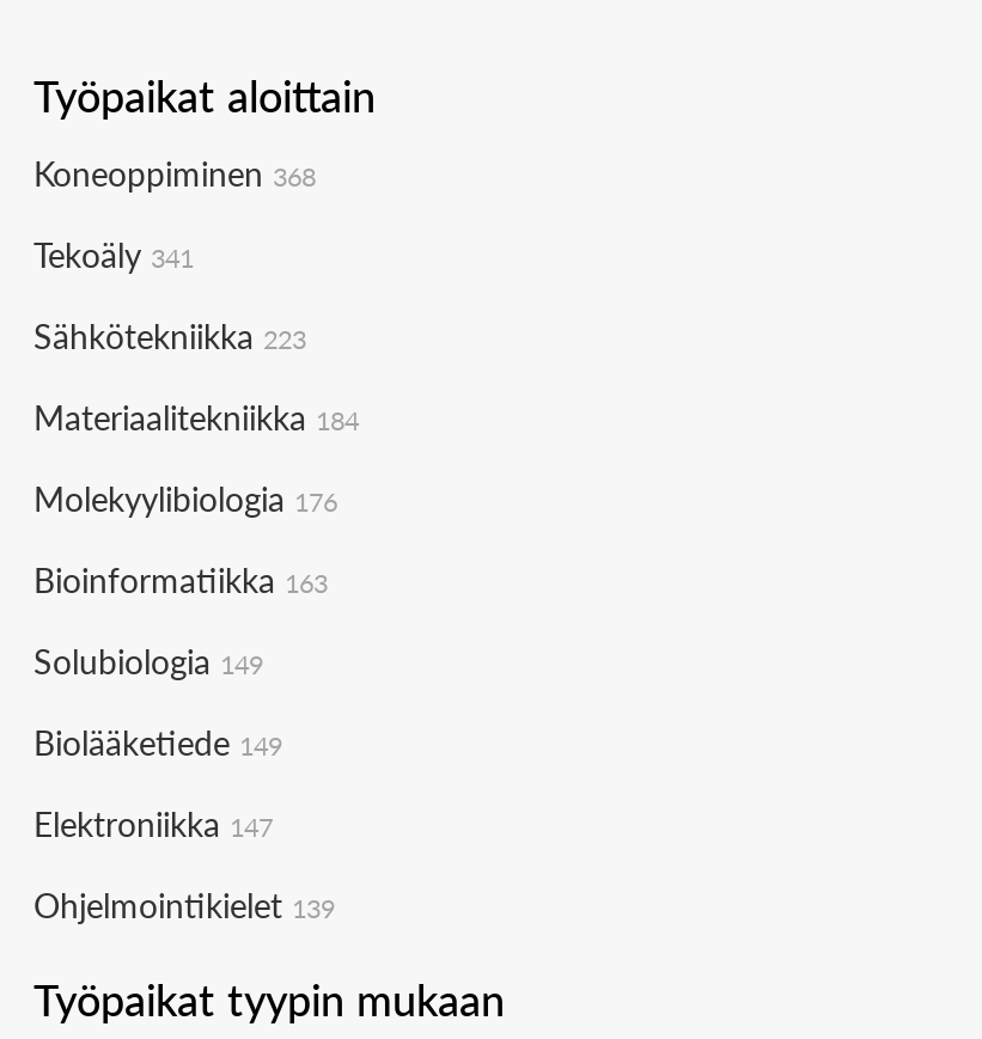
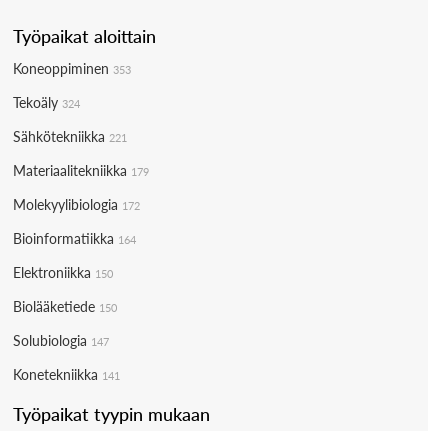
- Koneoppiminen 368
+ Koneoppiminen 353

- Tekoäly 341
+ Tekoäly 324

- Sähkötekniikka 223
+ Sähkötekniikka 221

- Materiaalitekniikka 184
+ Materiaalitekniikka 179

- Molekyylibiologia 176
+ Molekyylibiologia 172

- Bioinformatiikka 163
+ Bioinformatiikka 164

- Solubiologia 149
+ Elektroniikka 150

- Biolääketiede 149
+ Biolääketiede 150

- Elektroniikka 147
+ Solubiologia 147

- Ohjelmointikielet 139
+ Konetekniikka 141
